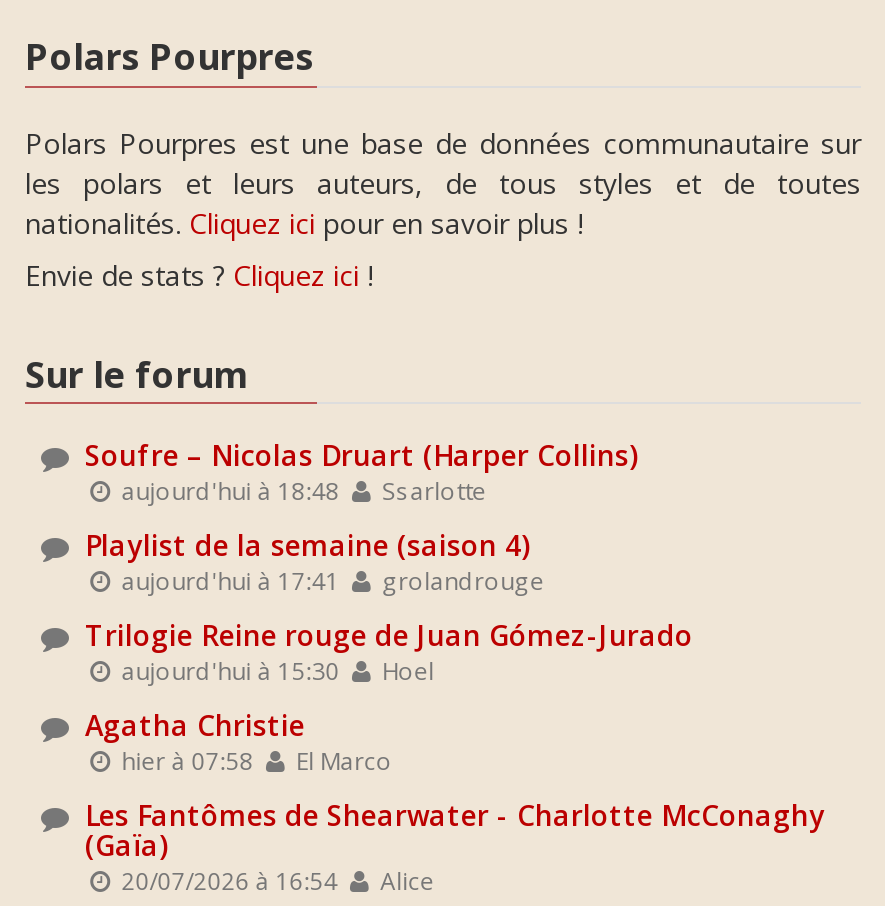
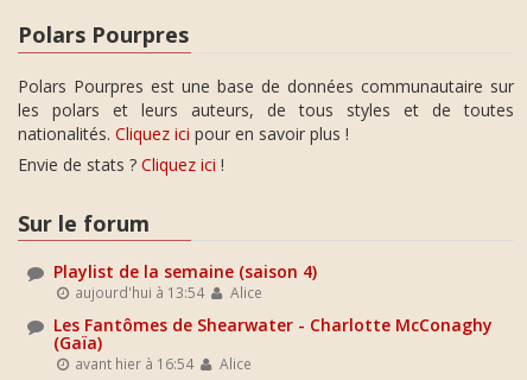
- Soufre – Nicolas Druart (Harper Collins)
- aujourd'hui à 18:48
- Ssarlotte

- aujourd'hui à 17:41
- grolandrouge
- Trilogie Reine rouge de Juan Gómez-Jurado
- aujourd'hui à 15:30
- Hoel
- Agatha Christie
- hier à 07:58
- El Marco
+ aujourd'hui à 13:54
+ Alice

- 20/07/2026 à 16:54 Alice
+ avant hier à 16:54 Alice
